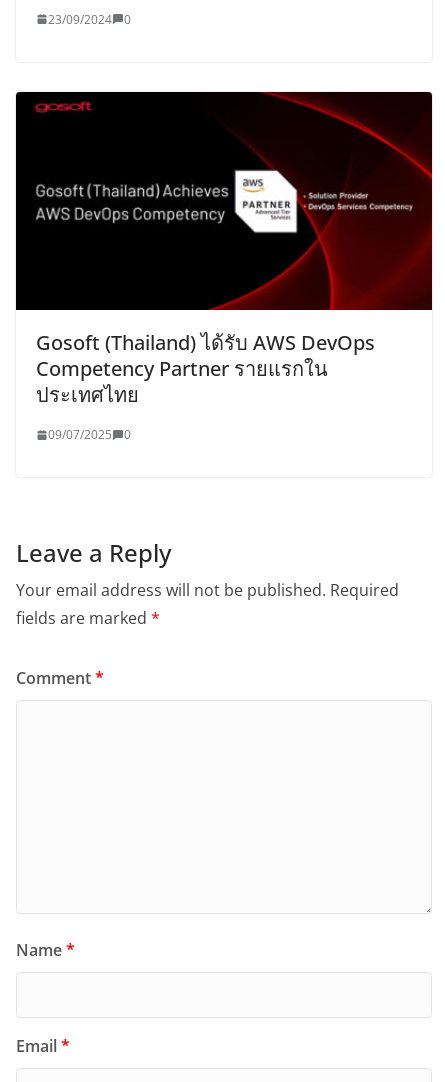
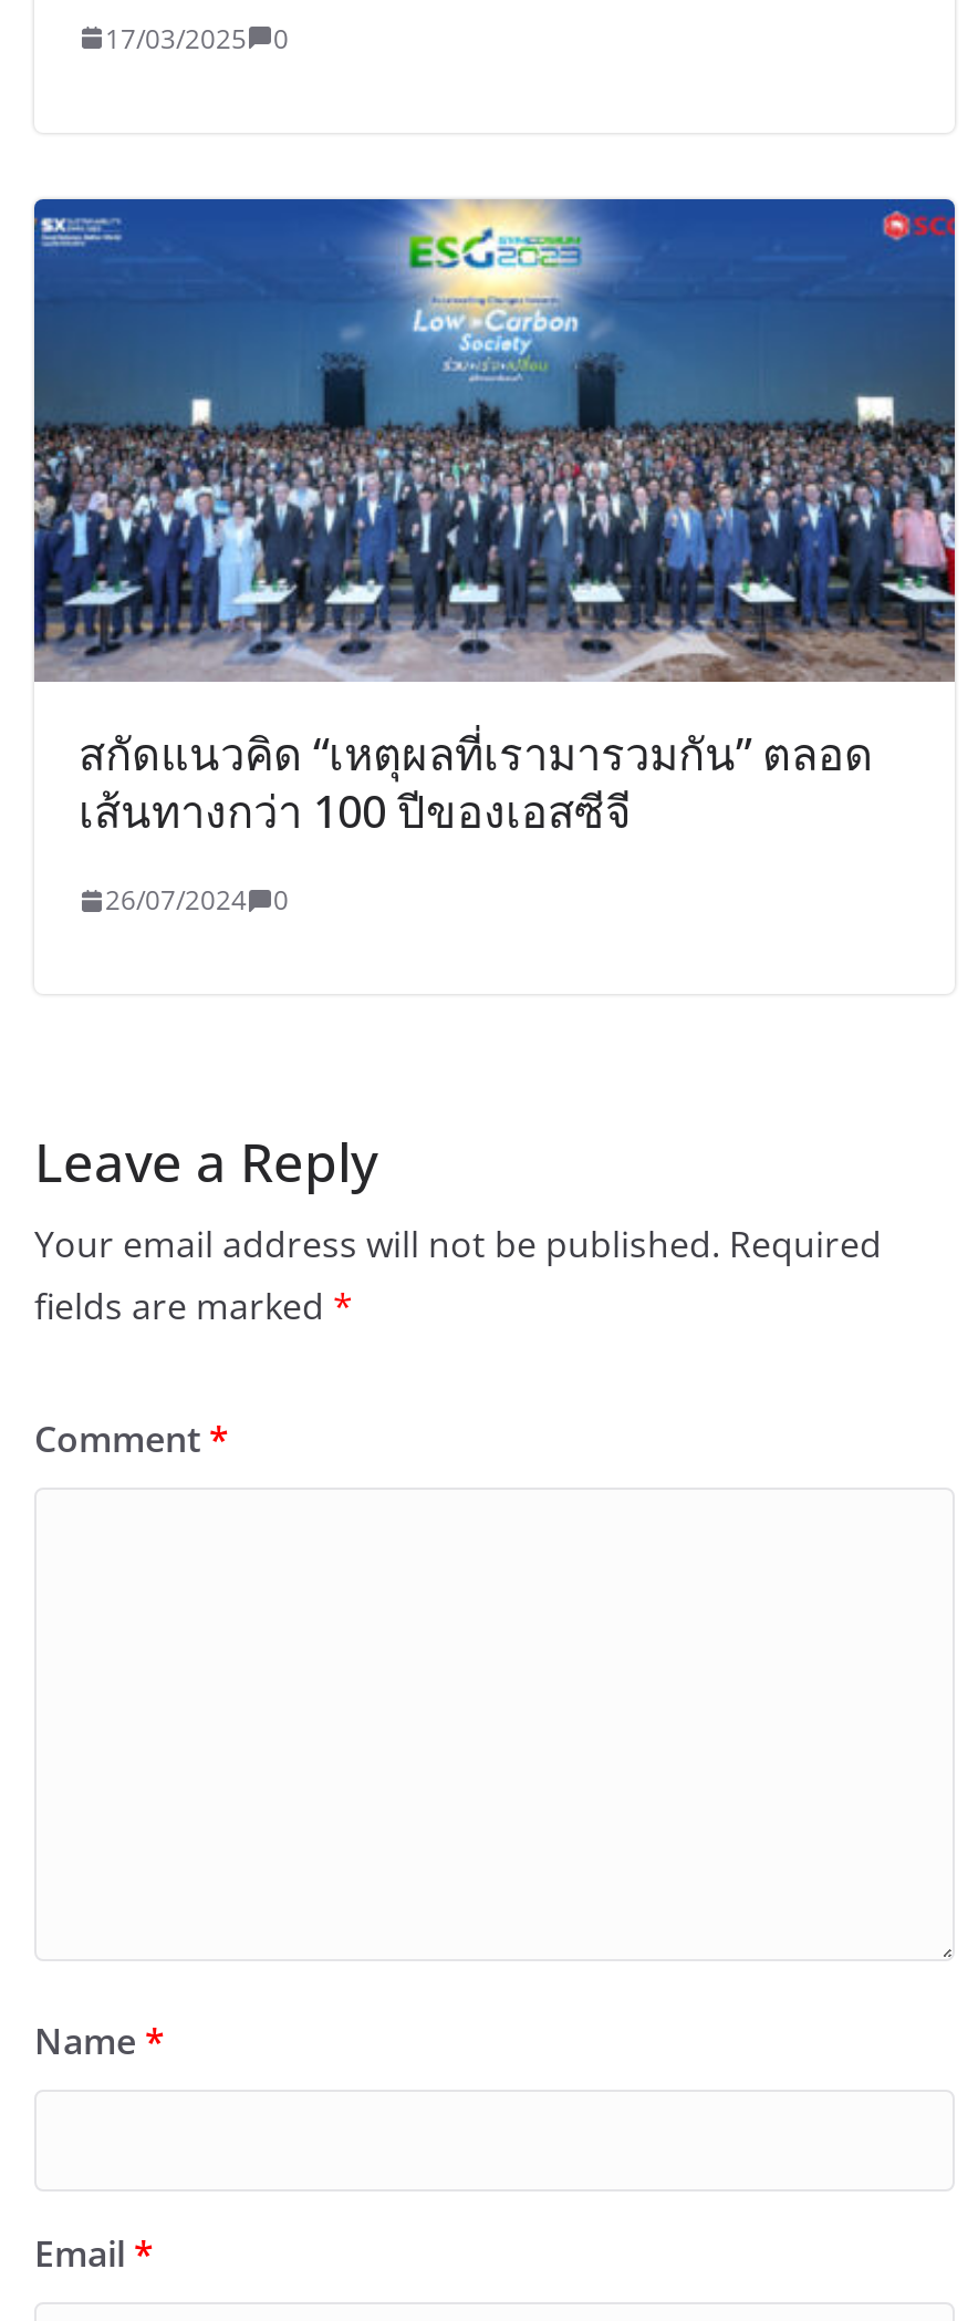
- 23/09/2024 0
+ 17/03/2025 0

- [image]
- Gosoft (Thailand) ได้รับ AWS DevOps
- Competency Partner รายแรกใน
- ประเทศไทย
+ [image]
+ สกัดแนวคิด “เหตุผลที่เรามารวมกัน” ตลอด
+ เส้นทางกว่า 100 ปีของเอสซีจี

- 09/07/2025 0
+ 26/07/2024 0
